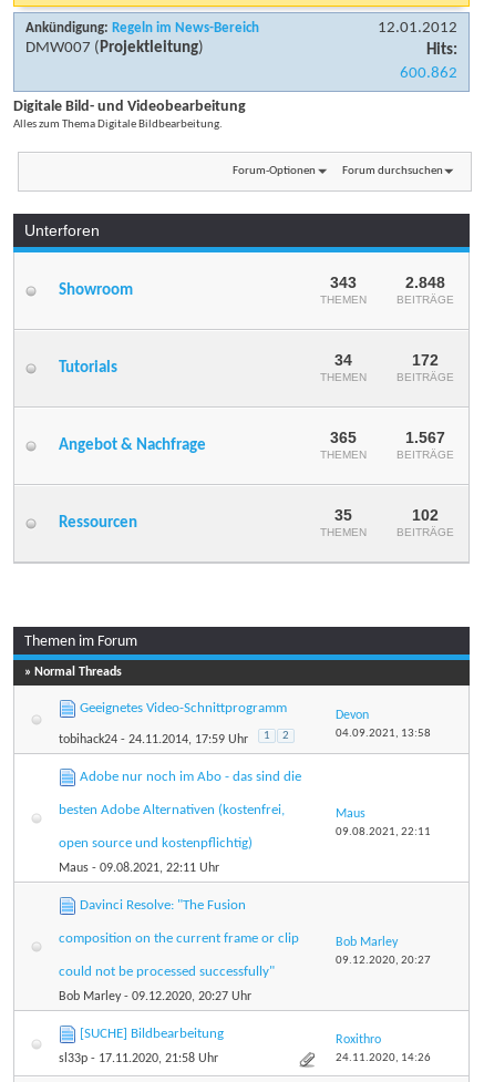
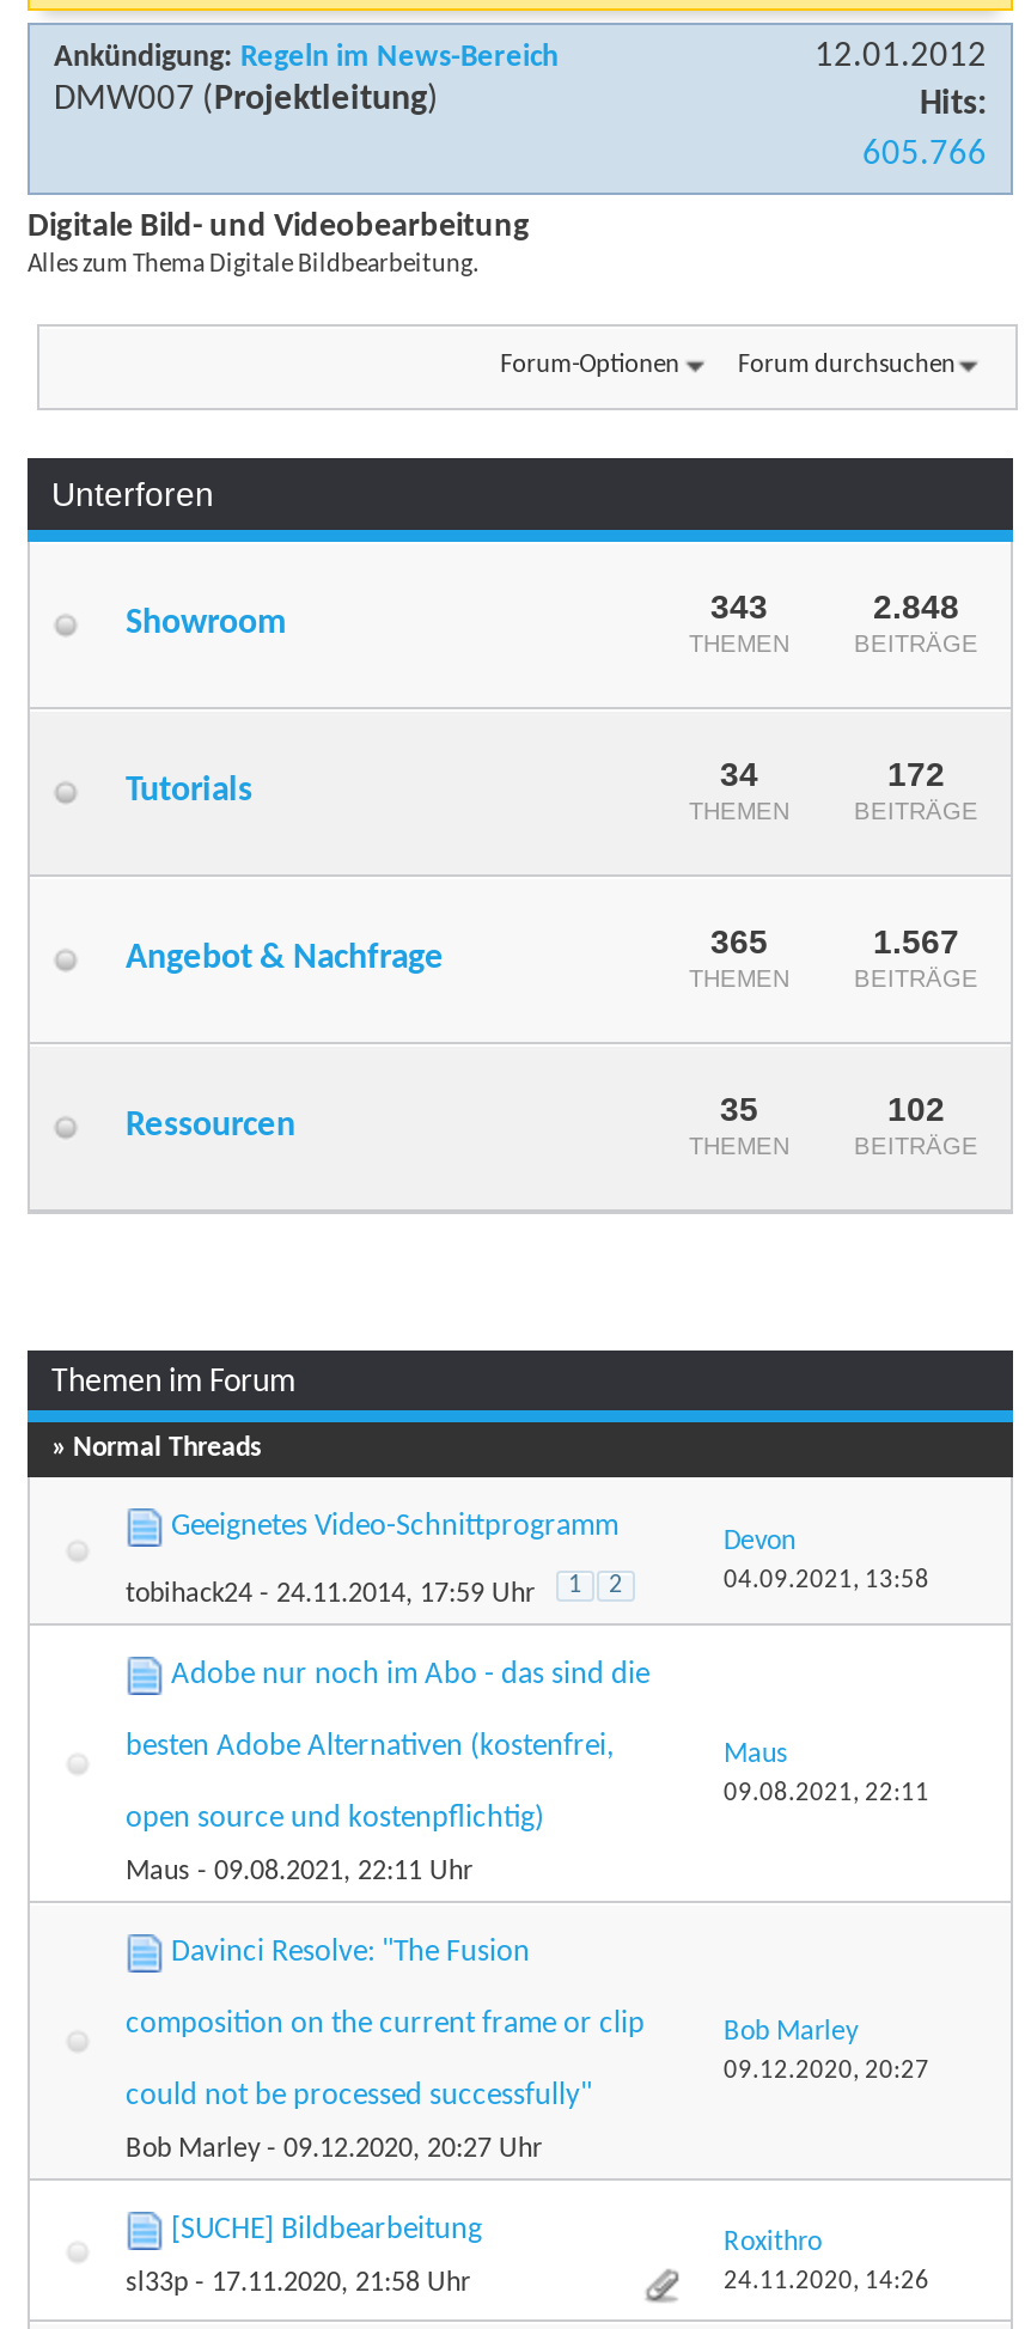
- 600.862
+ 605.766
